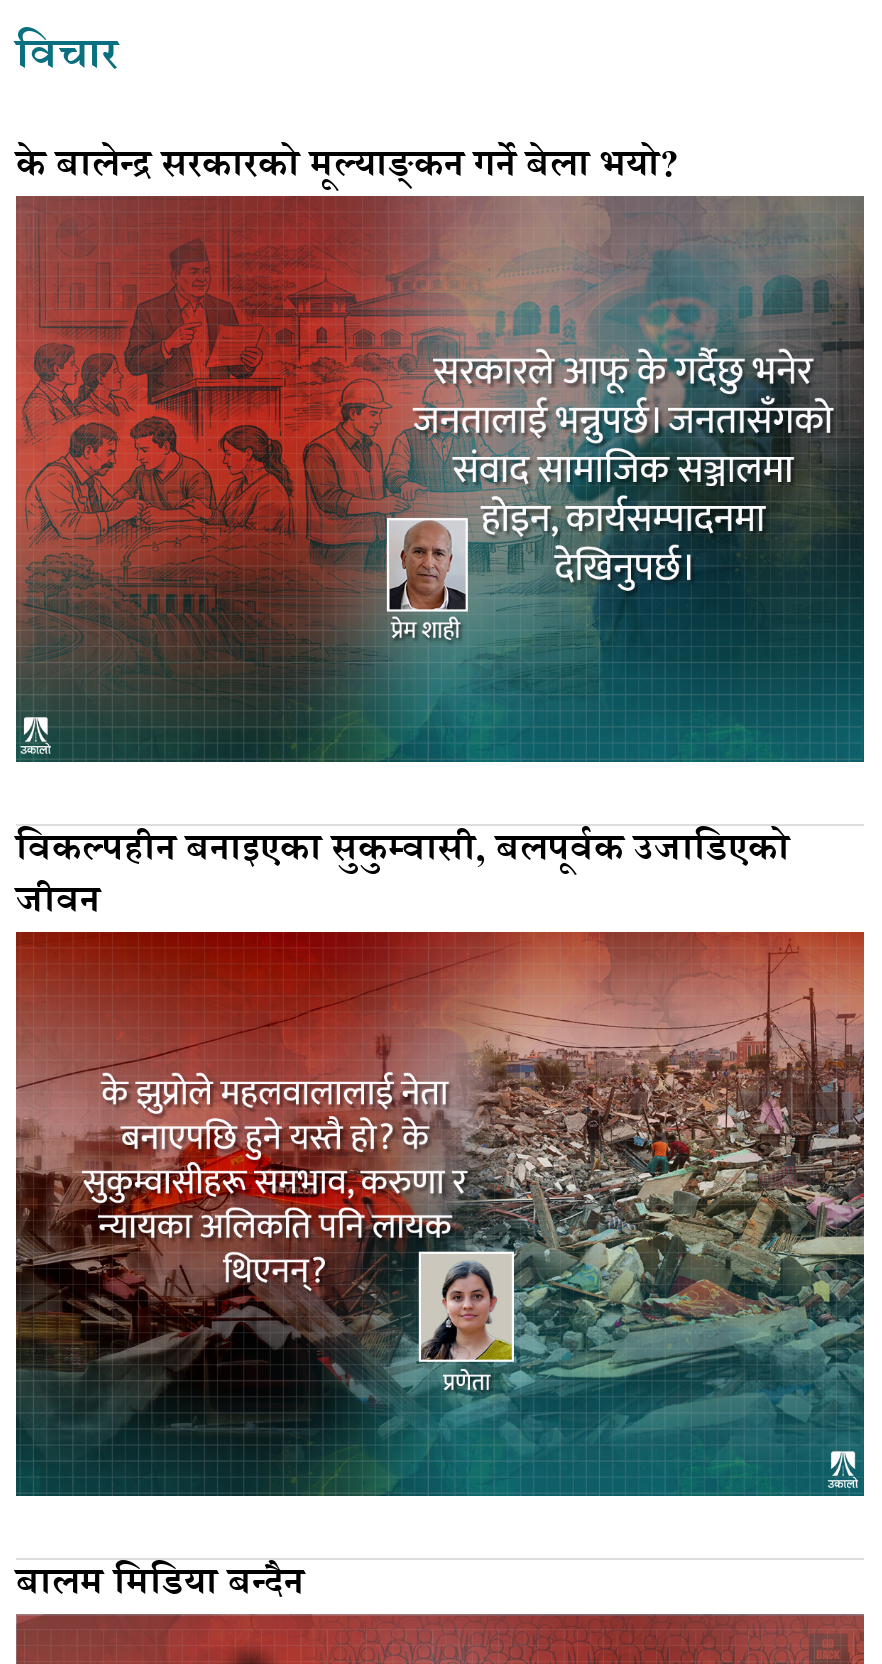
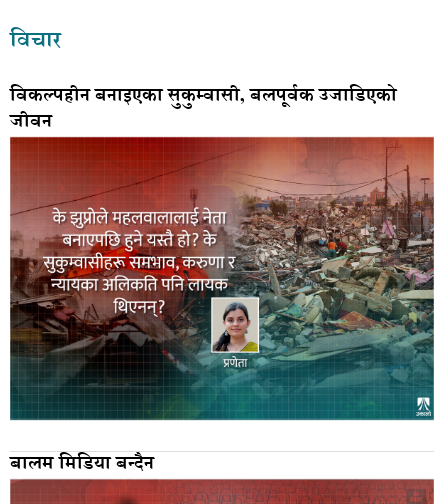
- [image]
- के बालेन्द्र सरकारको मूल्याङ्कन गर्ने बेला भयो?
